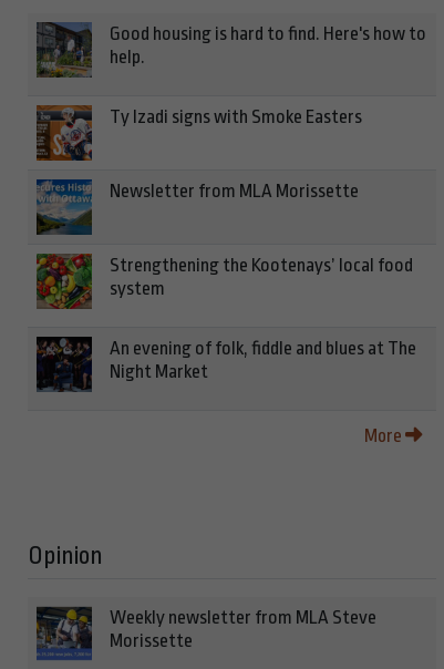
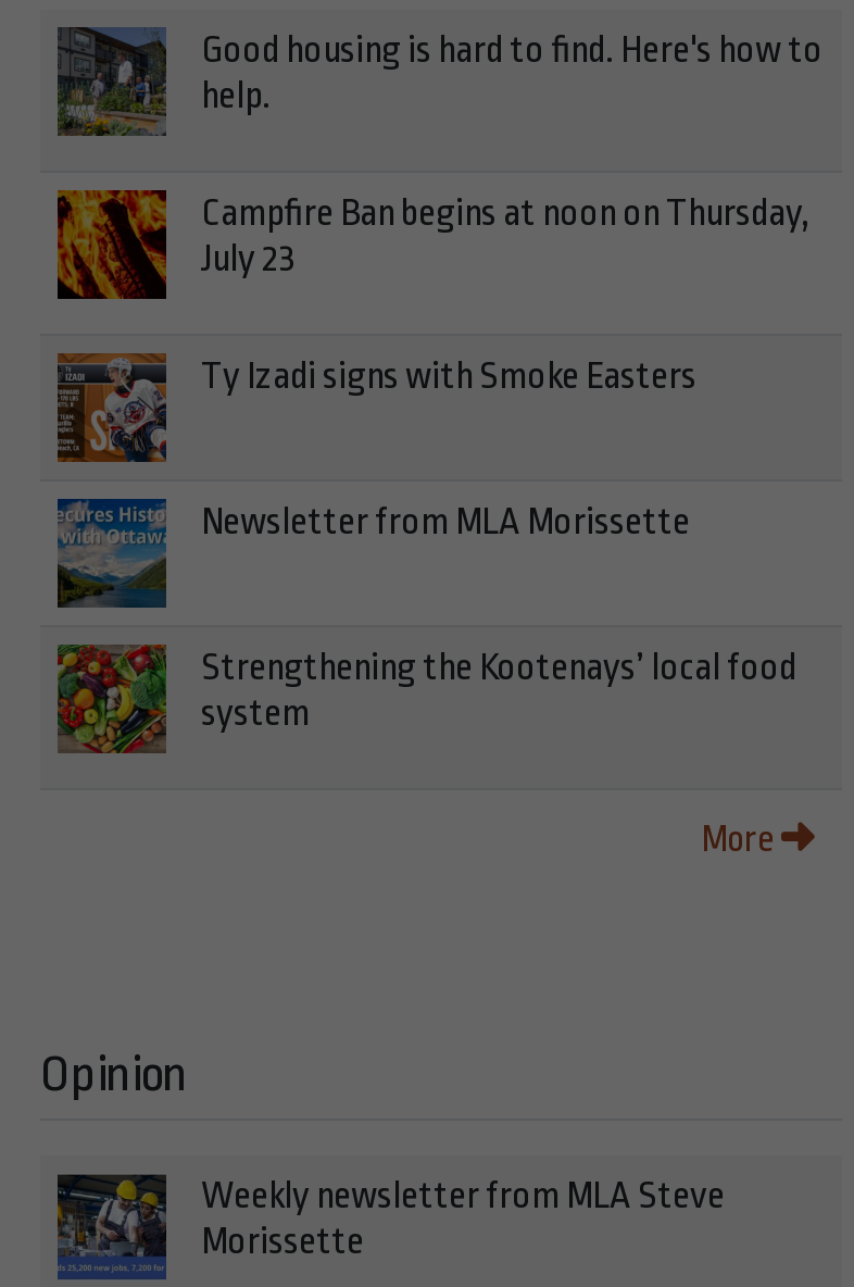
+ [image]
+ Campfire Ban begins at noon on Thursday,
+ July 23

moved down: [image] | Ty Izadi signs with Smoke Easters | Newsletter from MLA Morissette | Strengthening the Kootenays’ local food | system

- [image]
- An evening of folk, fiddle and blues at The
- Night Market
